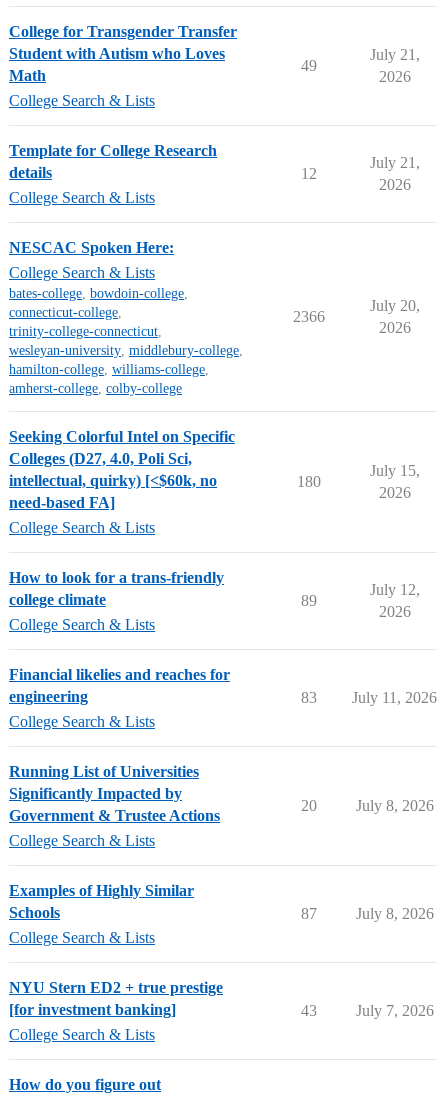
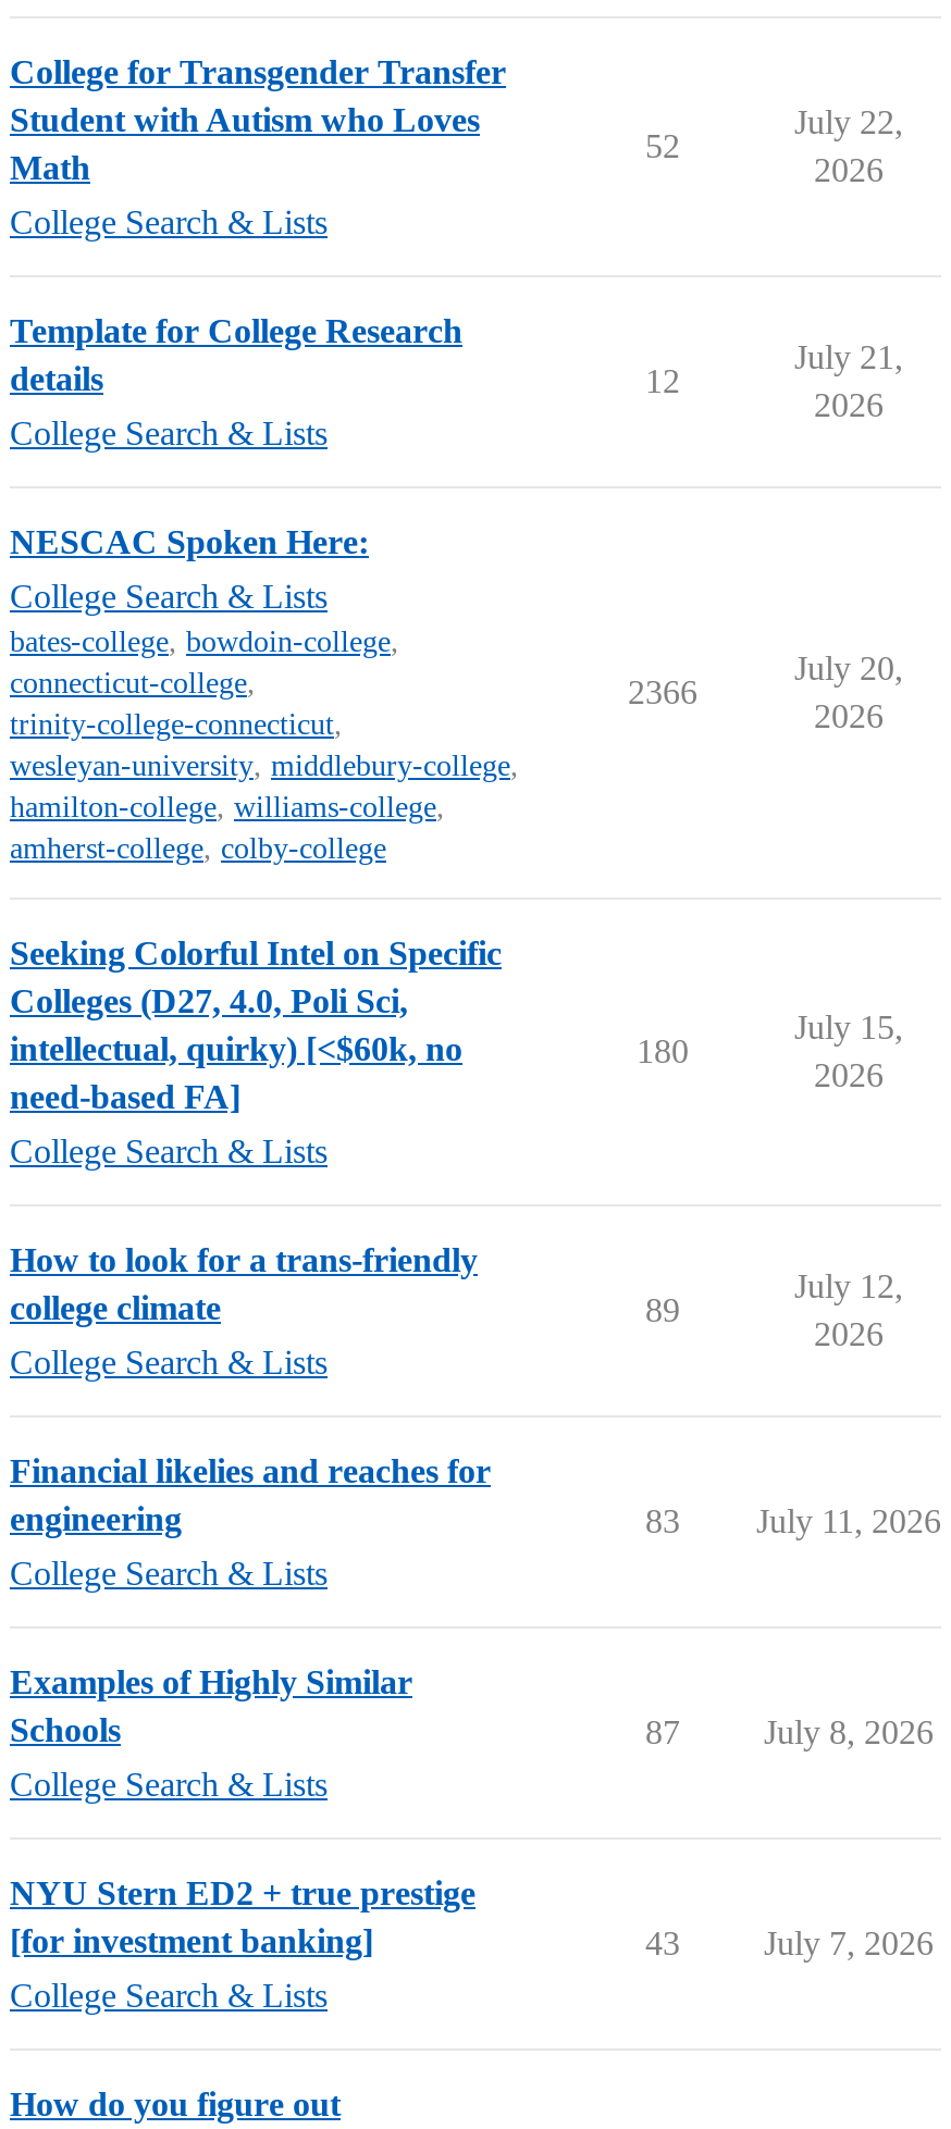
- July 21,
+ July 22,

- 49
+ 52

- Running List of Universities
- Significantly Impacted by
- Government & Trustee Actions
- College Search & Lists

- 20
- July 8, 2026
